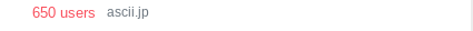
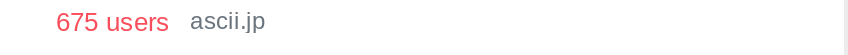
- 650 users ascii.jp
+ 675 users ascii.jp
